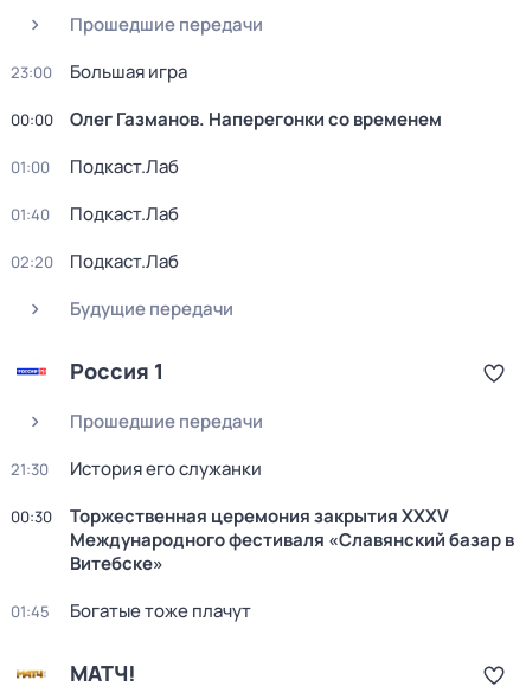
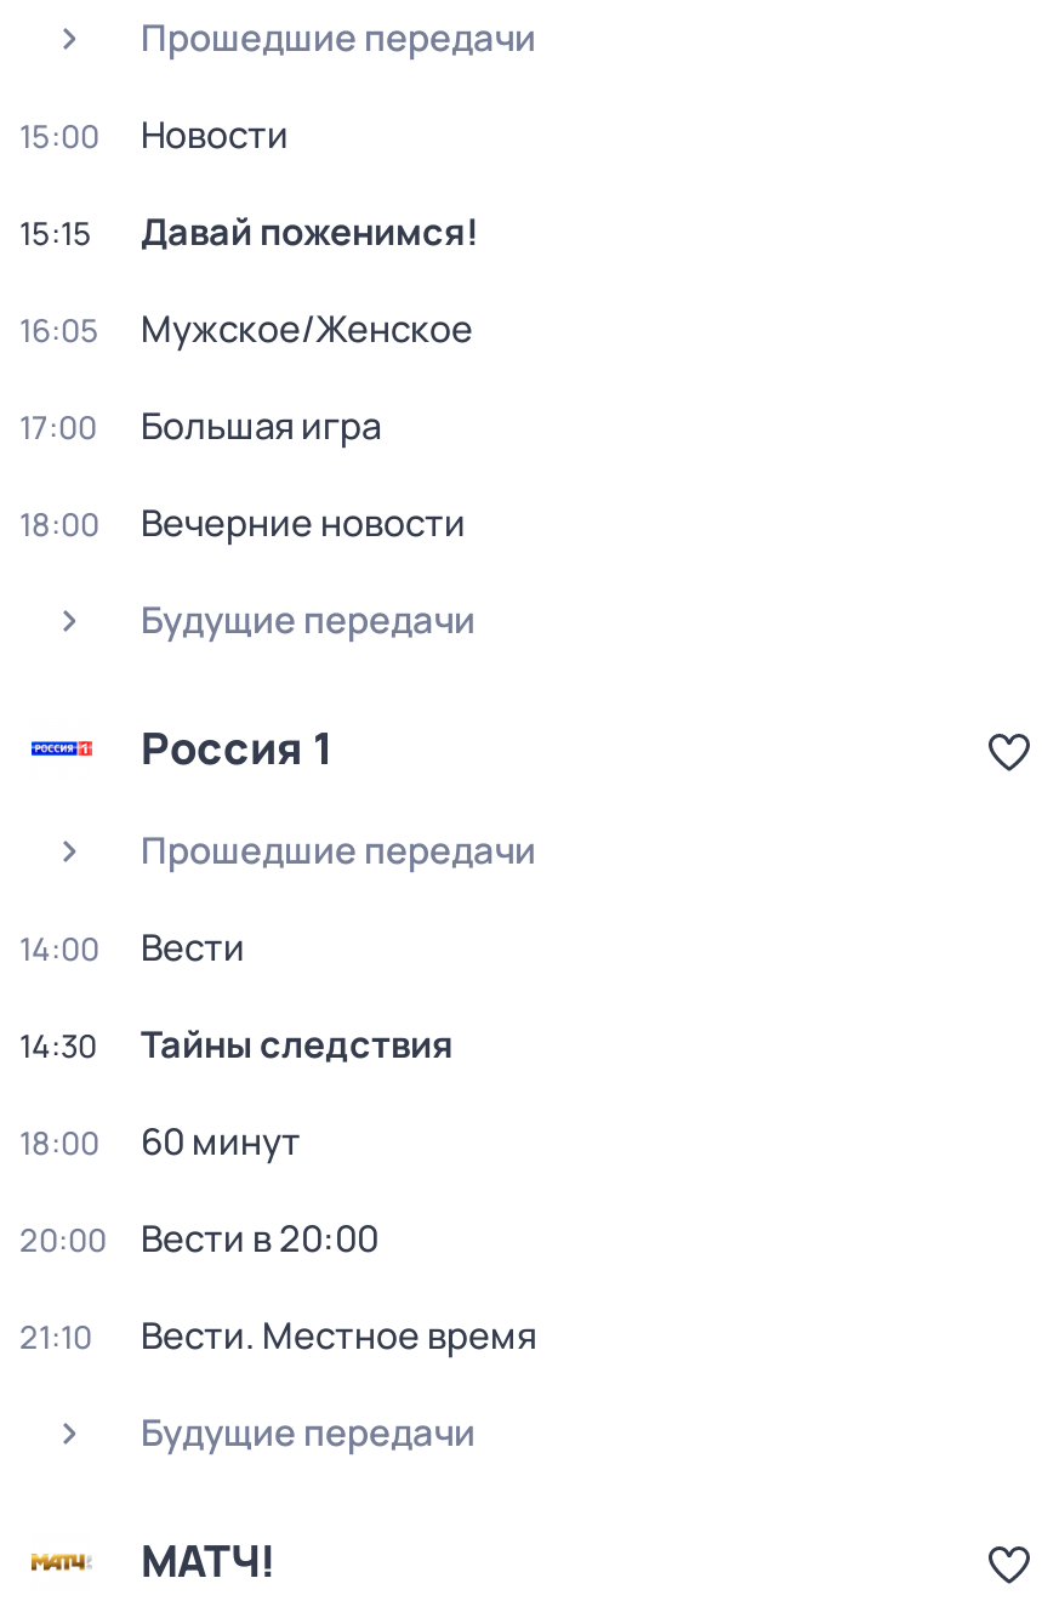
- 23:00
+ 15:00
+ Новости
+ 15:15
+ Давай поженимся!
+ 16:05
+ Мужское/Женское
+ 17:00

moved down: Большая игра

- 00:00
- Олег Газманов. Наперегонки со временем
- 01:00
- Подкаст.Лаб
- 01:40
- Подкаст.Лаб
- 02:20
- Подкаст.Лаб
+ 18:00
+ Вечерние новости

- 21:30
- История его служанки
- 00:30
- Торжественная церемония закрытия XXXV
- Международного фестиваля «Славянский базар в
- Витебске»
- 01:45
- Богатые тоже плачут
+ 14:00
+ Вести
+ 14:30
+ Тайны следствия
+ 18:00
+ 60 минут
+ 20:00
+ Вести в 20:00
+ 21:10
+ Вести. Местное время
+ Будущие передачи
